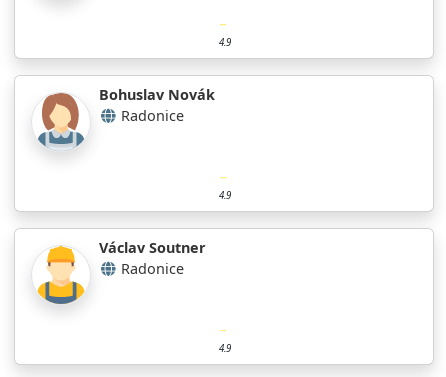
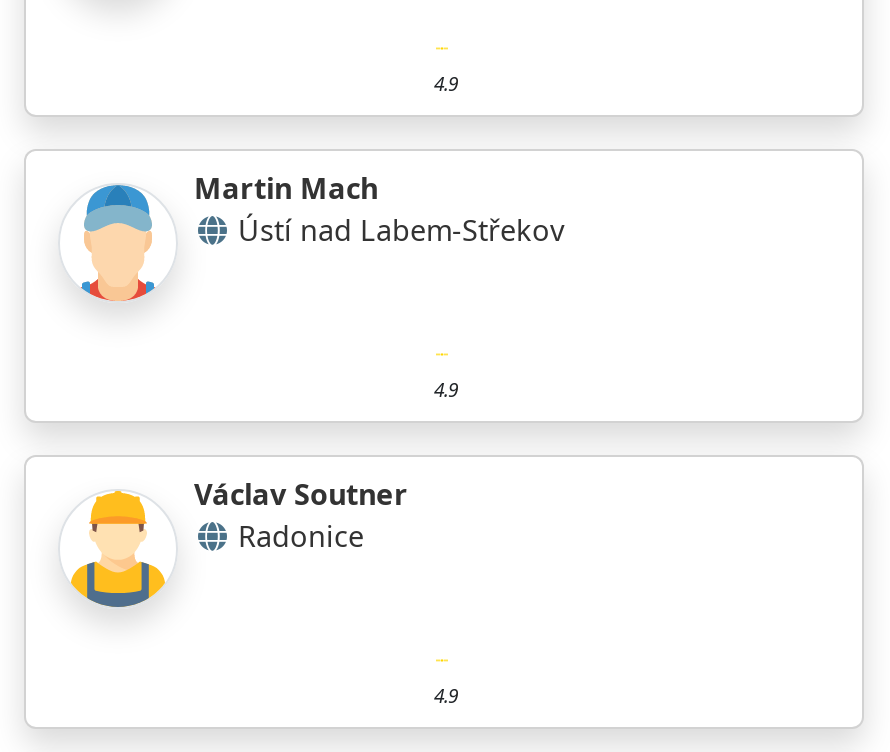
- [image]
- Bohuslav Novák
- Radonice
+ [image]
+ Martin Mach
+ Ústí nad Labem-Střekov
